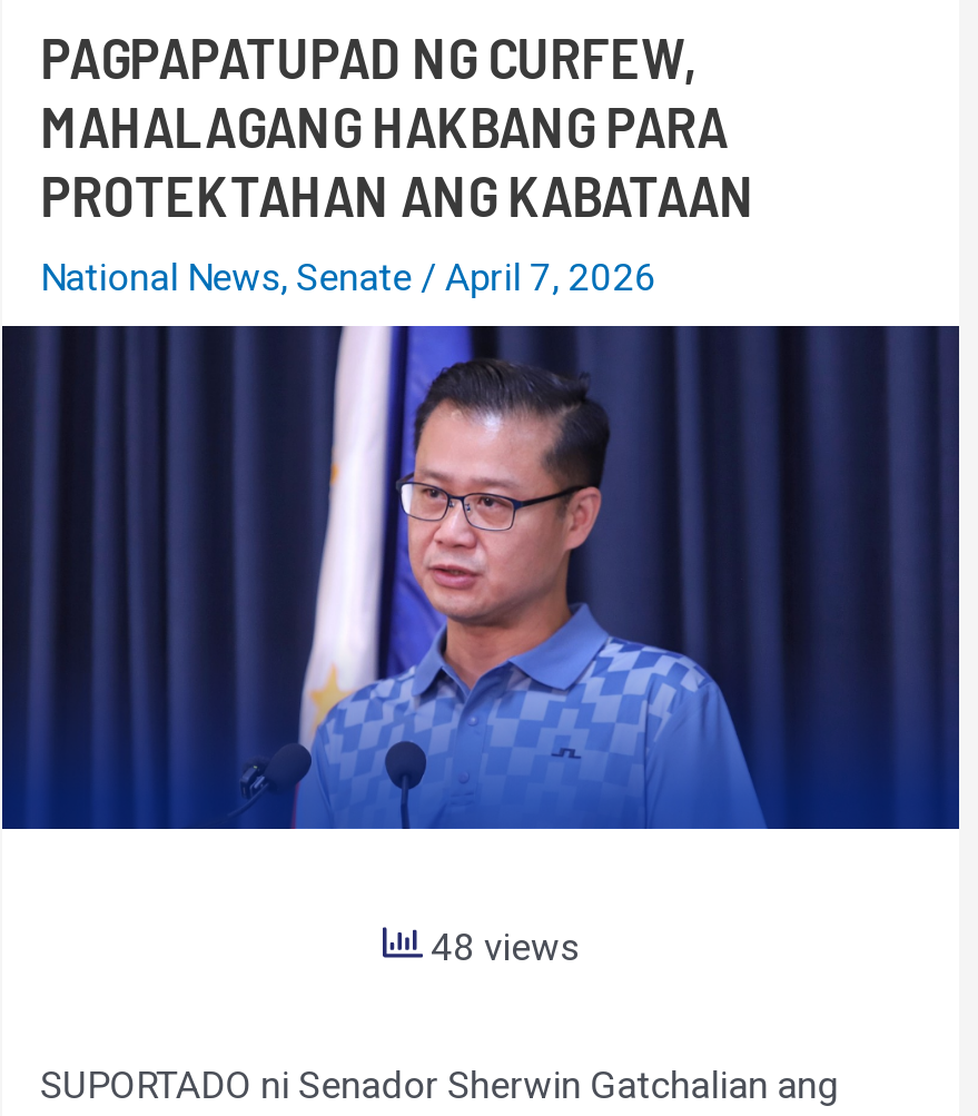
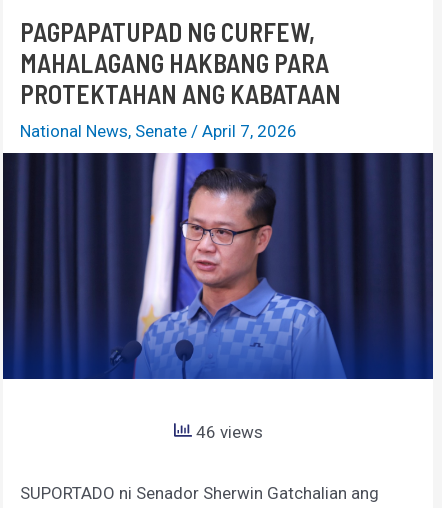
- 48 views
+ 46 views
